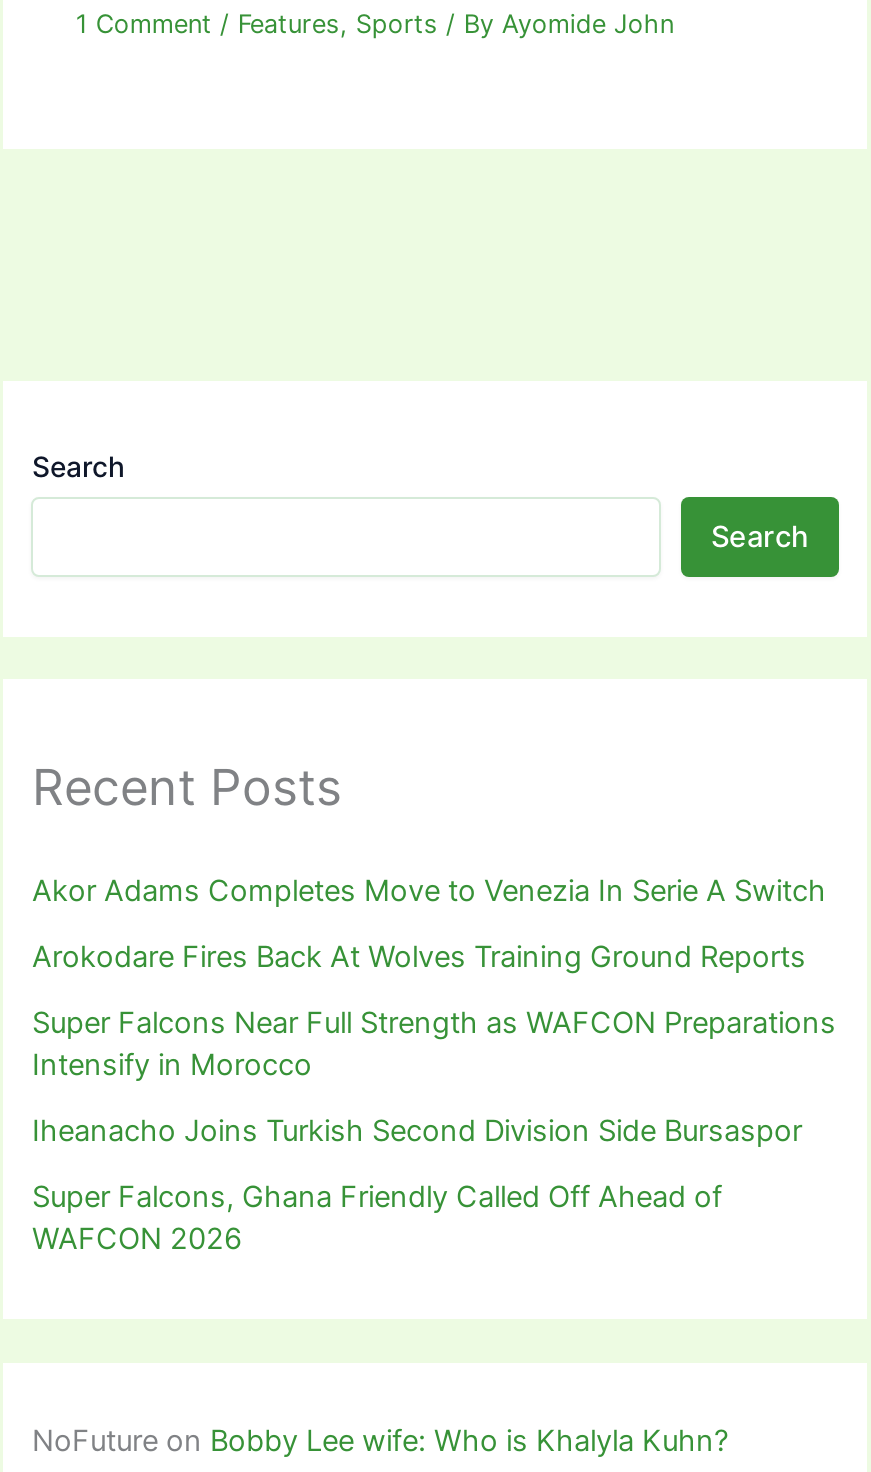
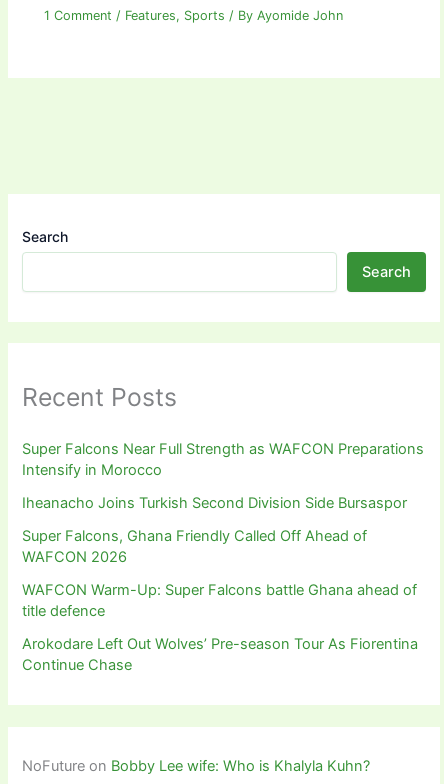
- Akor Adams Completes Move to Venezia In Serie A Switch
- Arokodare Fires Back At Wolves Training Ground Reports

moved up: Super Falcons Near Full Strength as WAFCON Preparations | Intensify in Morocco | Iheanacho Joins Turkish Second Division Side Bursaspor | Super Falcons, Ghana Friendly Called Off Ahead of | WAFCON 2026

+ WAFCON Warm-Up: Super Falcons battle Ghana ahead of
+ title defence
+ Arokodare Left Out Wolves’ Pre-season Tour As Fiorentina
+ Continue Chase
